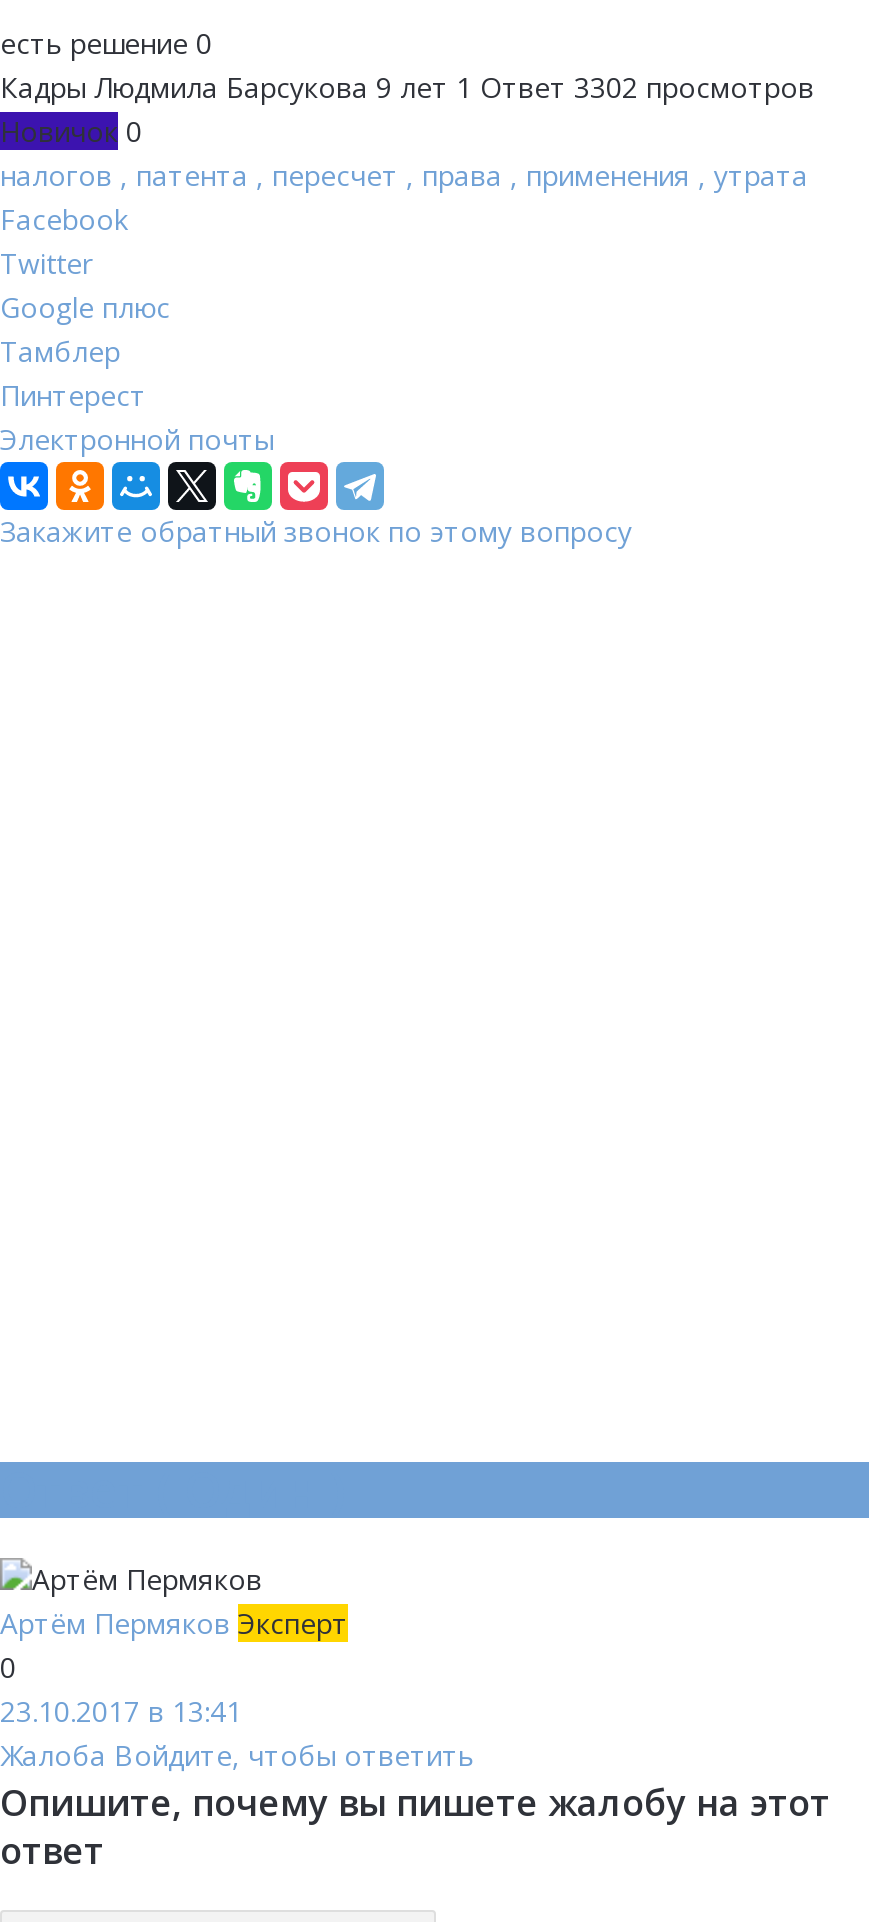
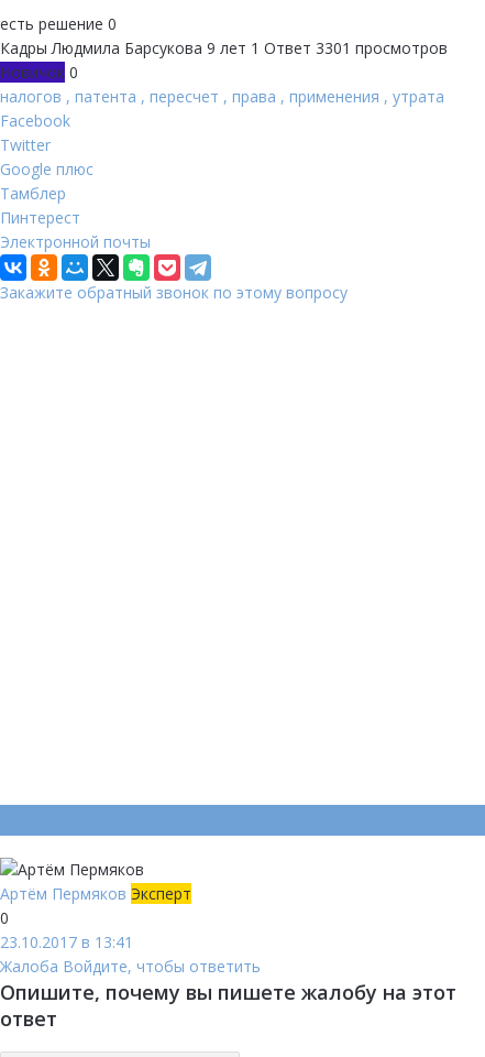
- Кадры Людмила Барсукова 9 лет 1 Ответ 3302 просмотров
+ Кадры Людмила Барсукова 9 лет 1 Ответ 3301 просмотров
